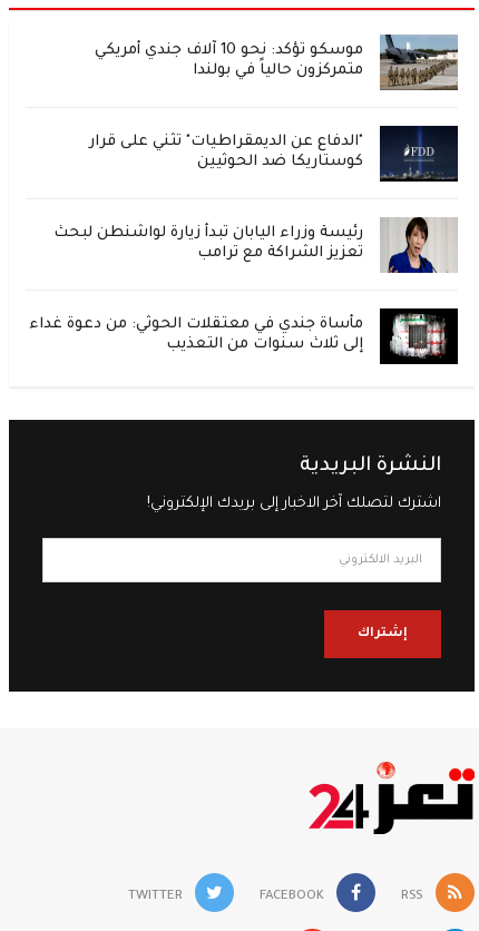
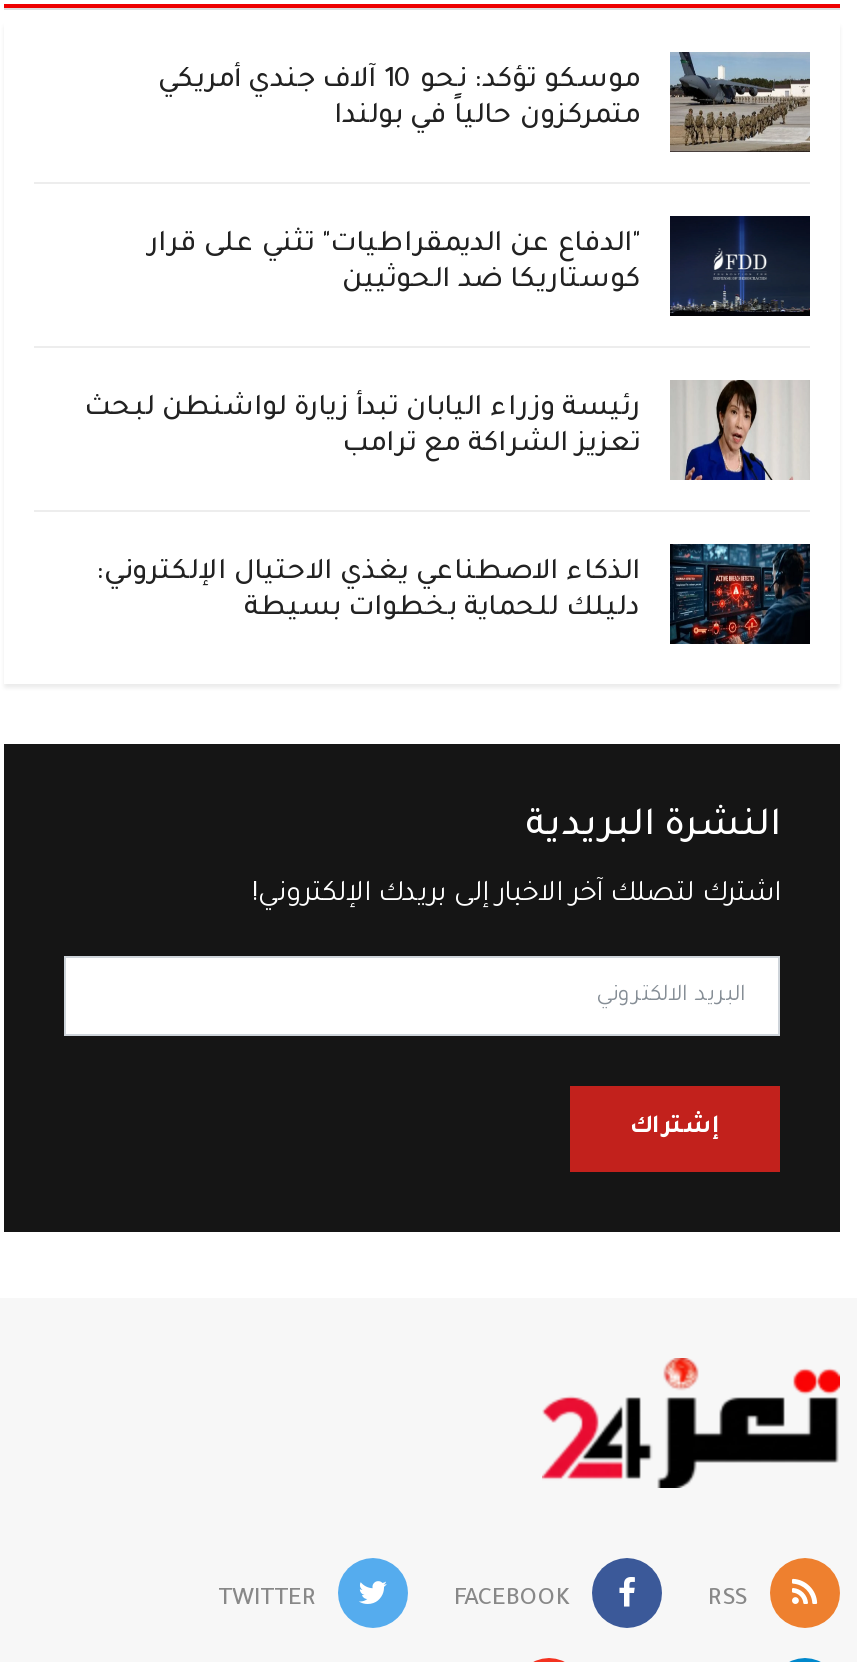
- [image]
- مأساة جندي في معتقلات الحوثي: من دعوة غداء
- إلى ثلاث سنوات من التعذيب
+ [image]
+ الذكاء الاصطناعي يغذي الاحتيال الإلكتروني:
+ دليلك للحماية بخطوات بسيطة
